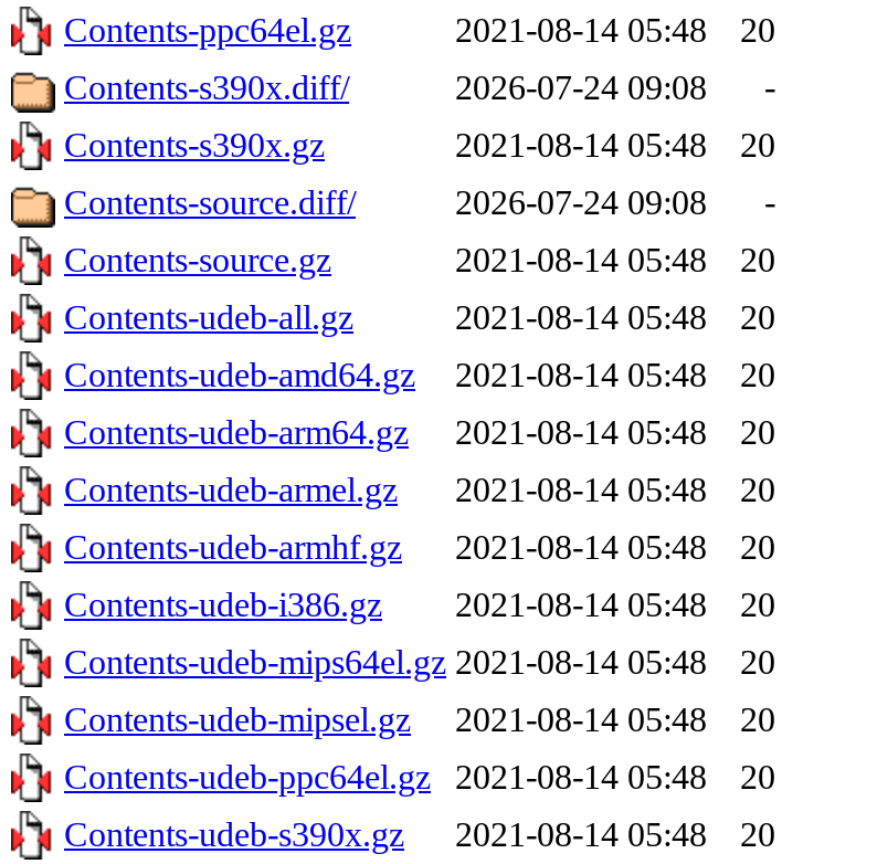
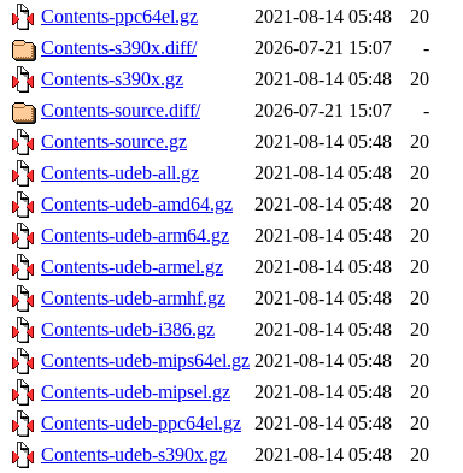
- 2026-07-24 09:08
+ 2026-07-21 15:07

- 2026-07-24 09:08
+ 2026-07-21 15:07
